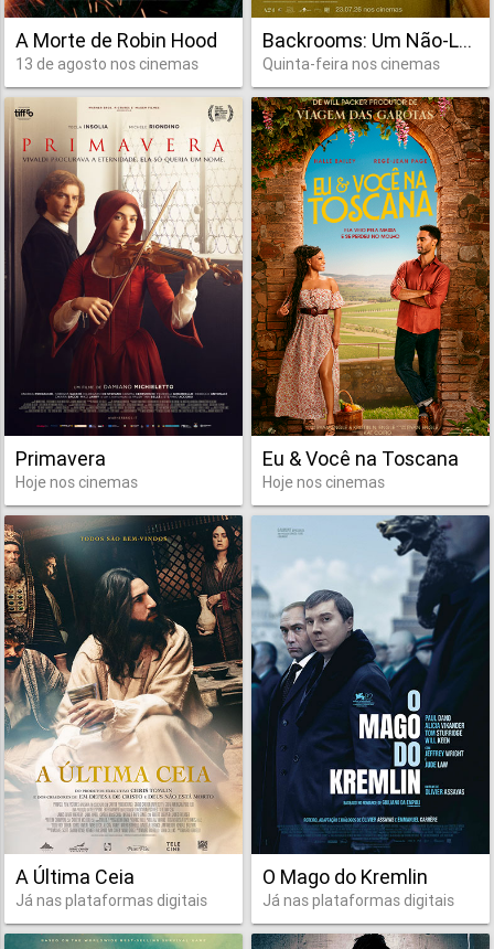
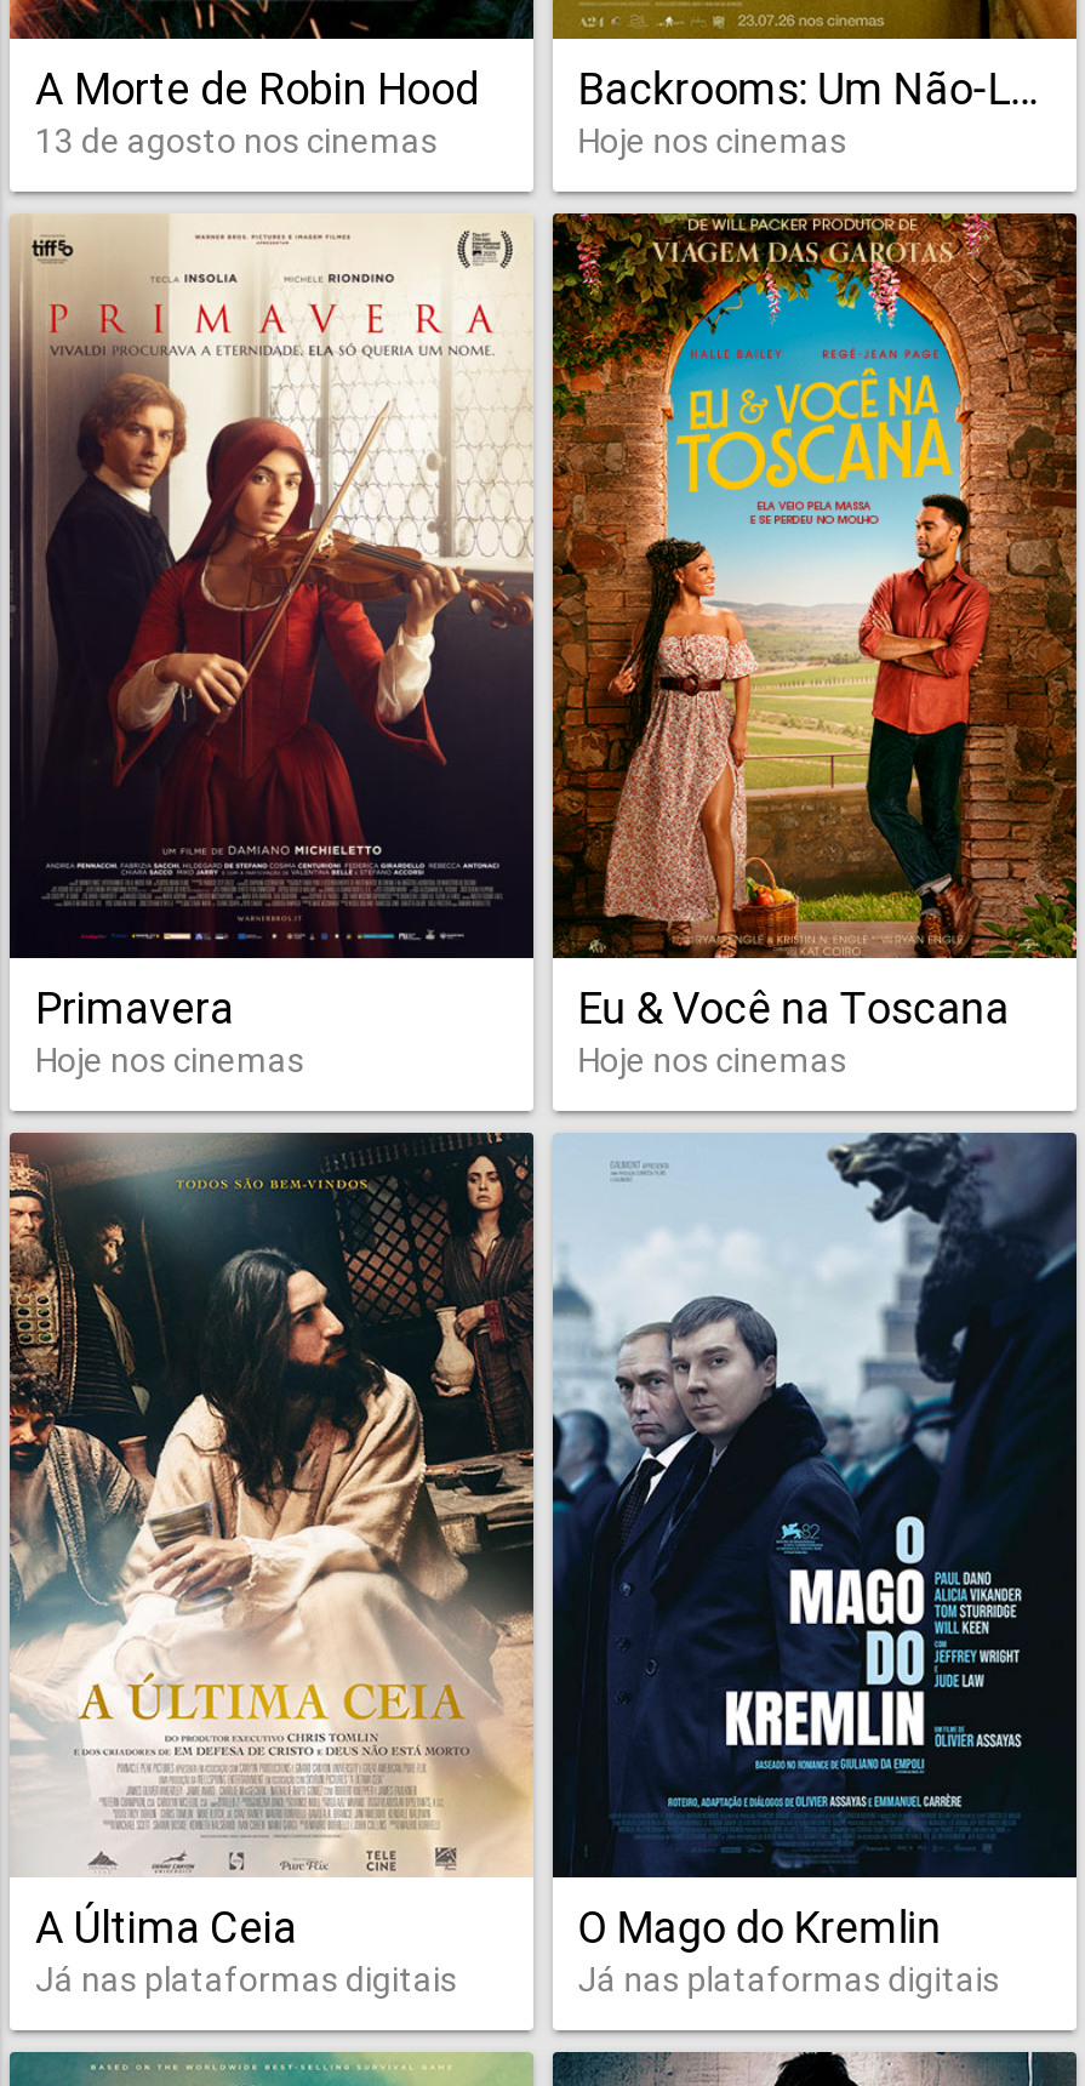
- Quinta-feira nos cinemas
+ Hoje nos cinemas
